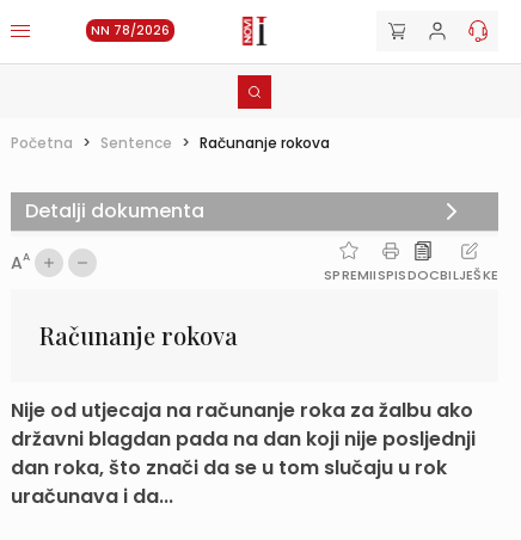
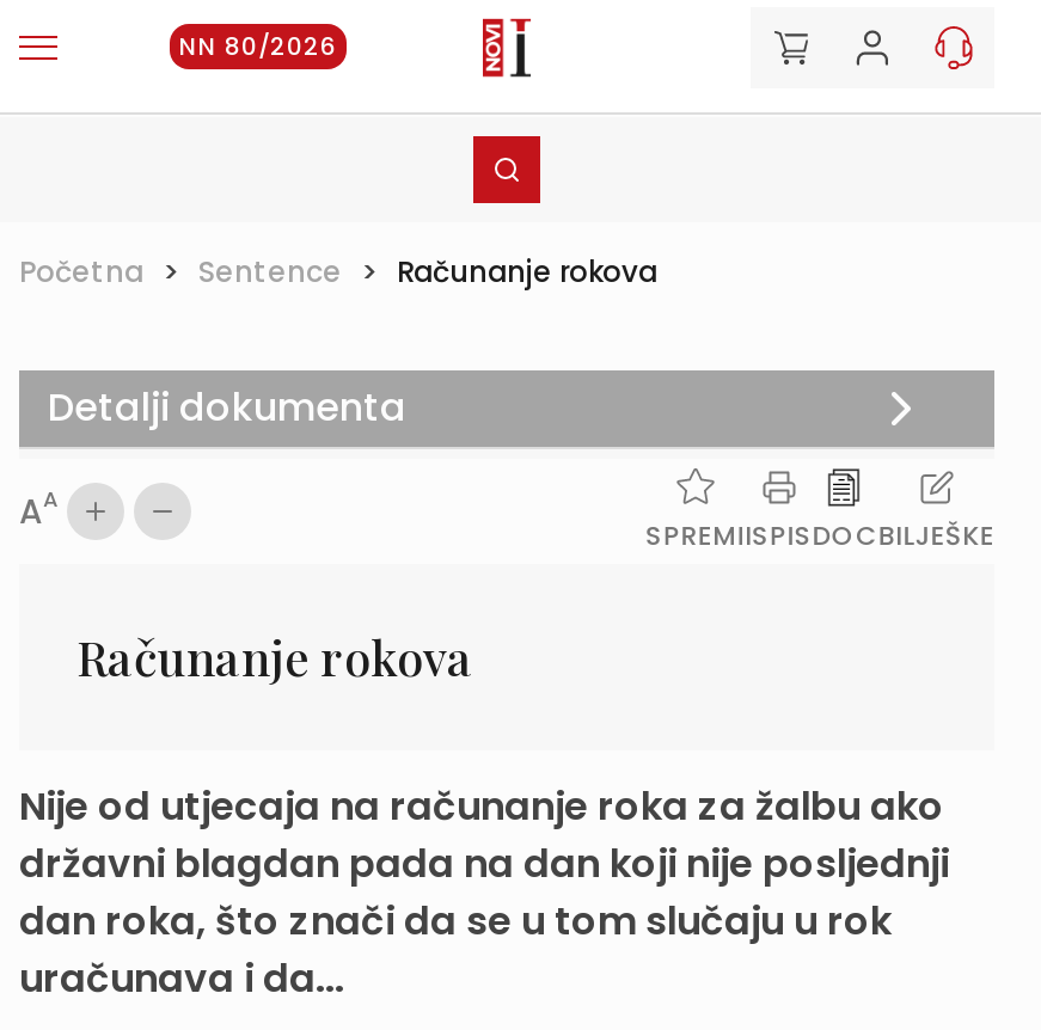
- NN 78/2026
+ NN 80/2026
